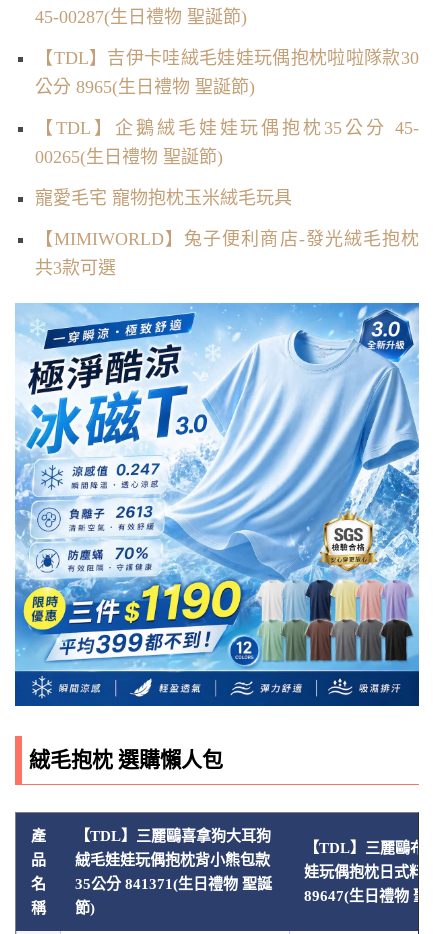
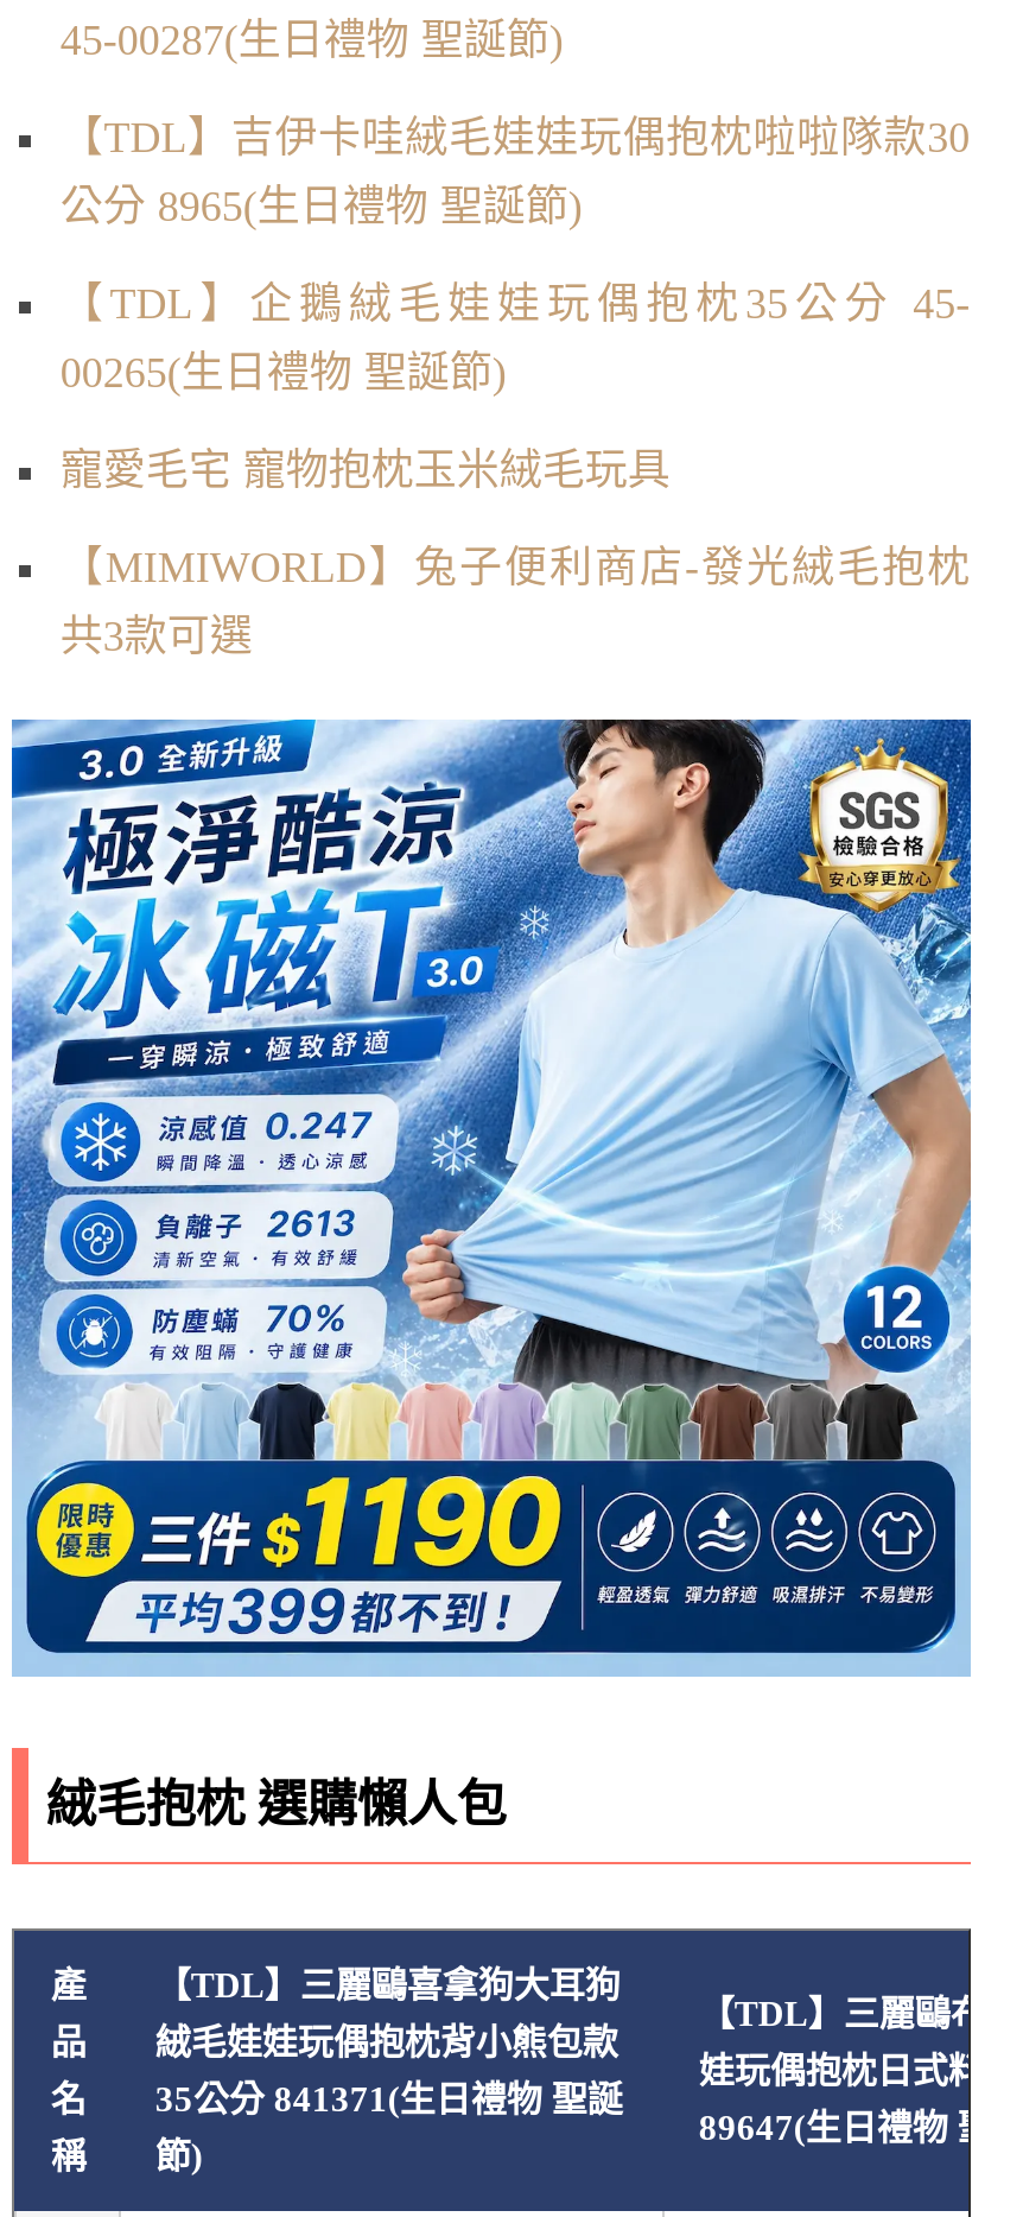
- [image]
+ [image]
